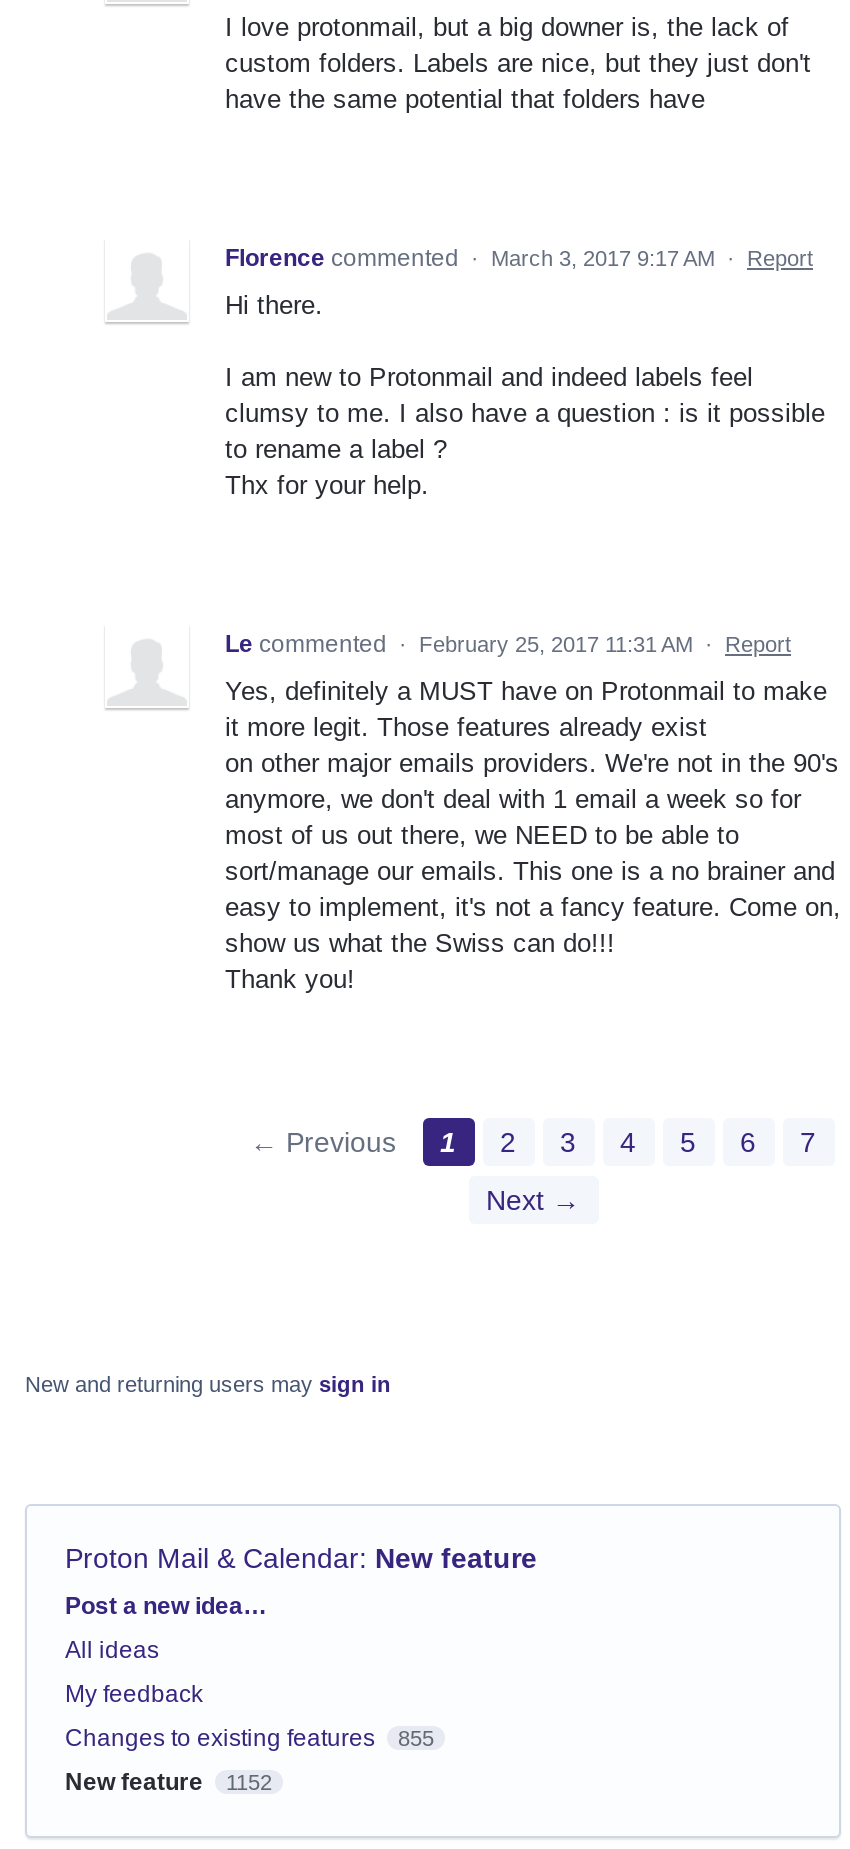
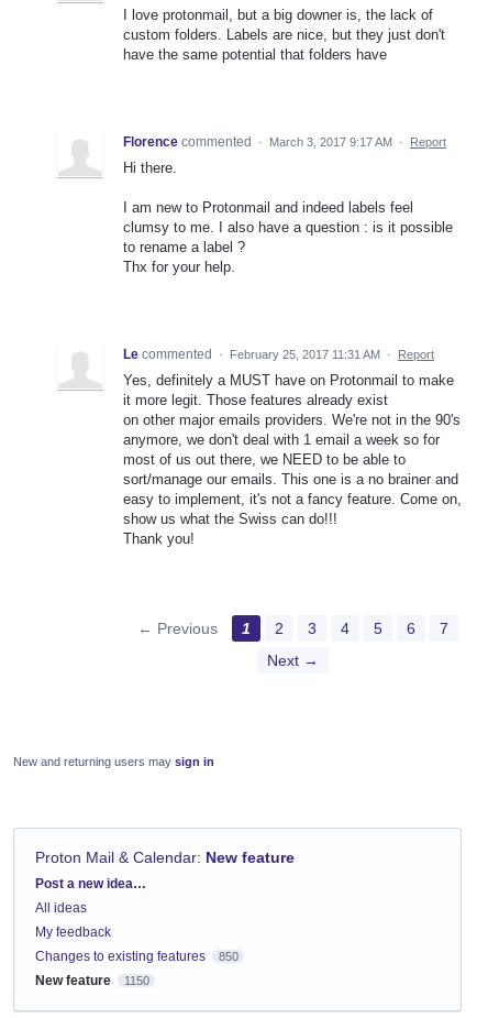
- Changes to existing features 855
+ Changes to existing features 850

- New feature 1152
+ New feature 1150
